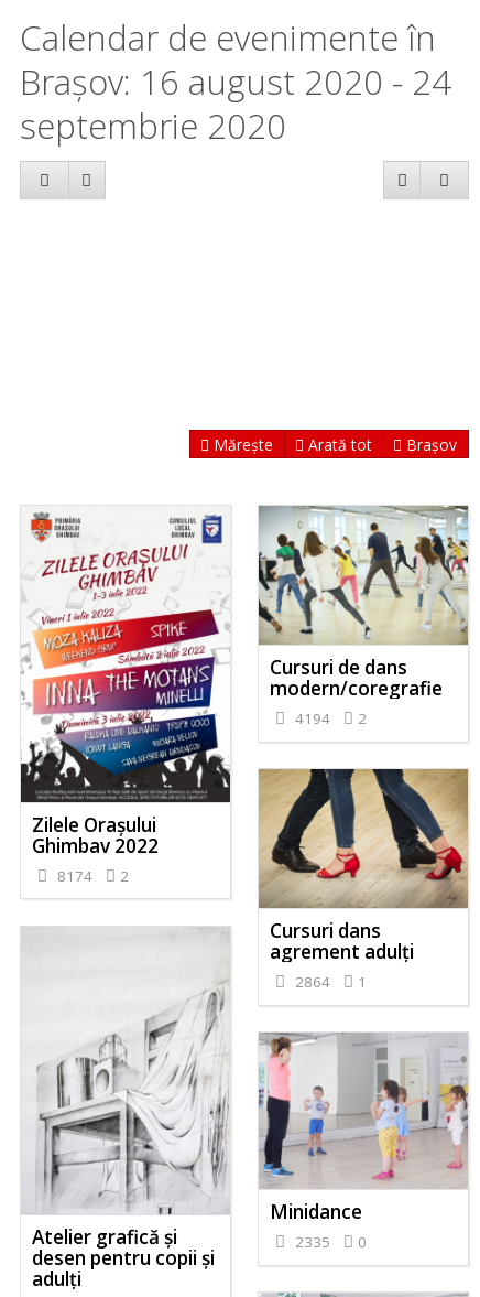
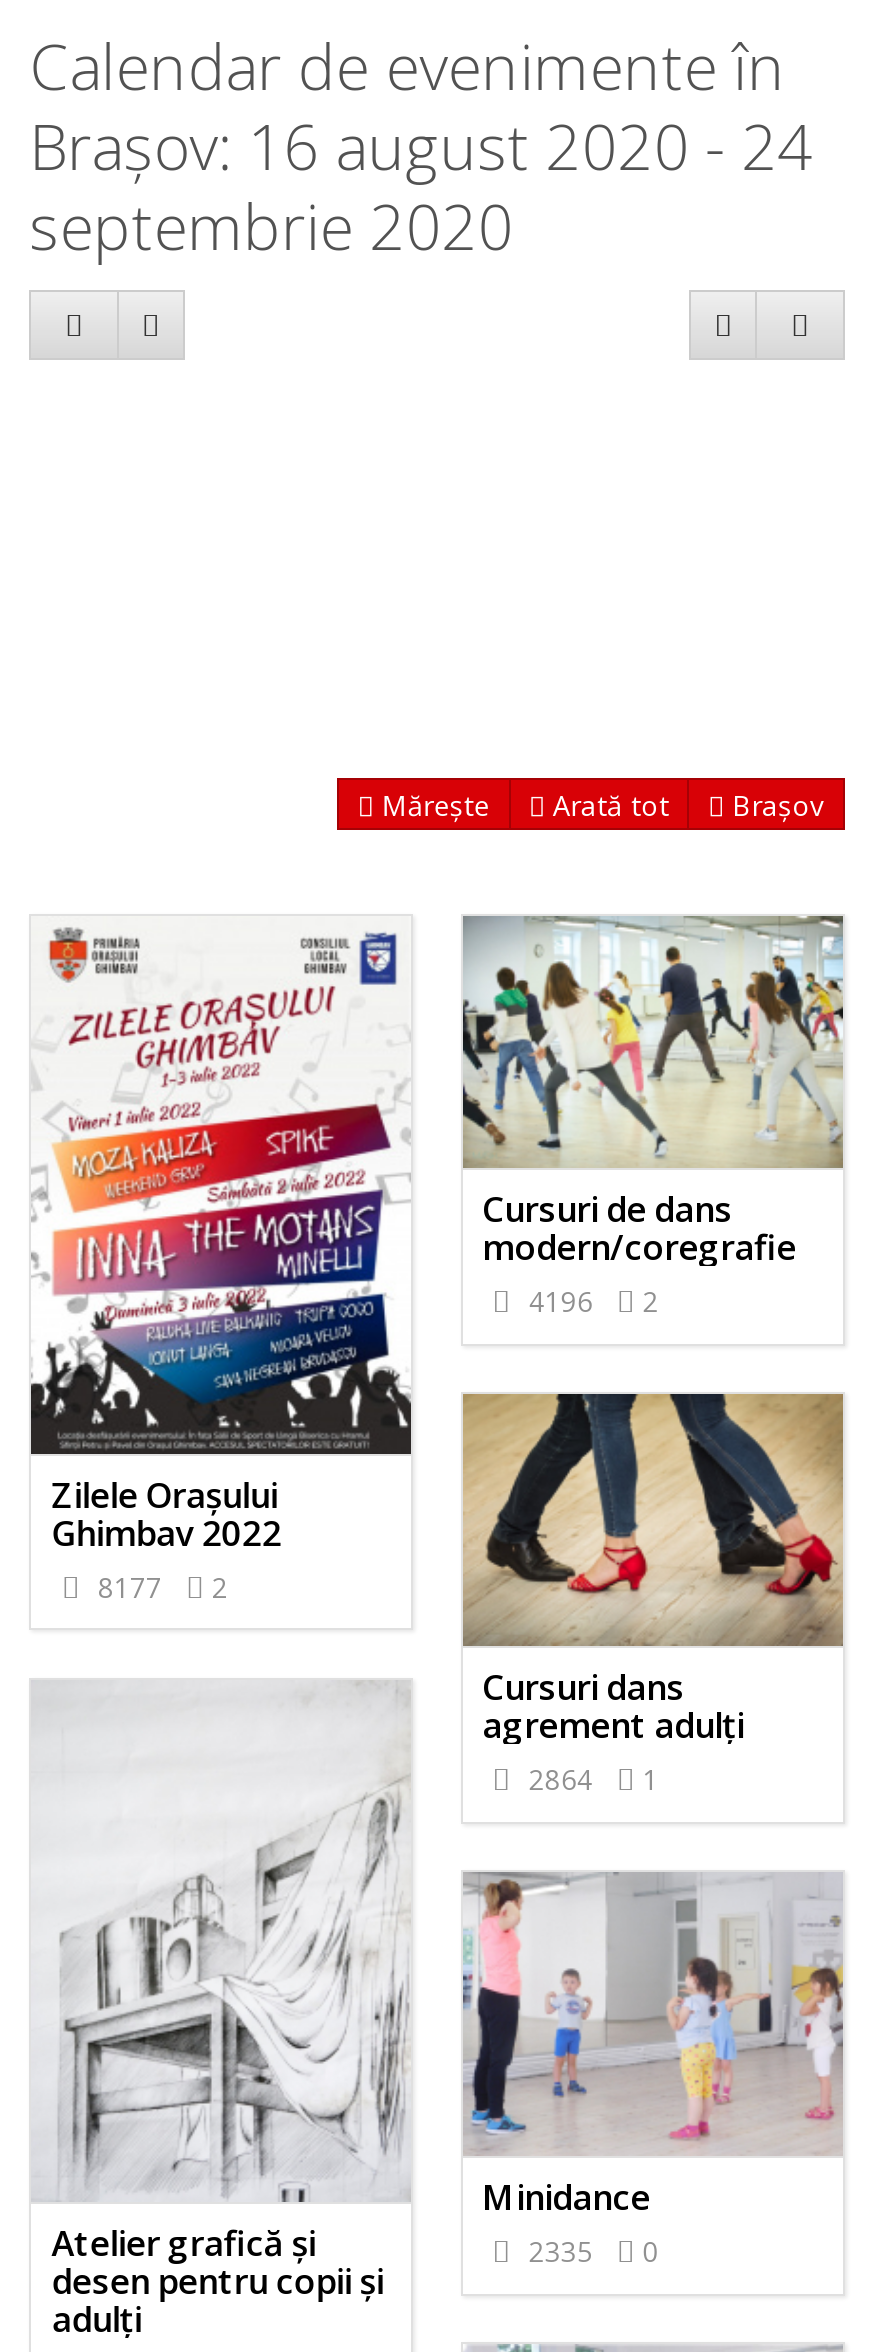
- 4194 2
+ 4196 2

- 8174 2
+ 8177 2
